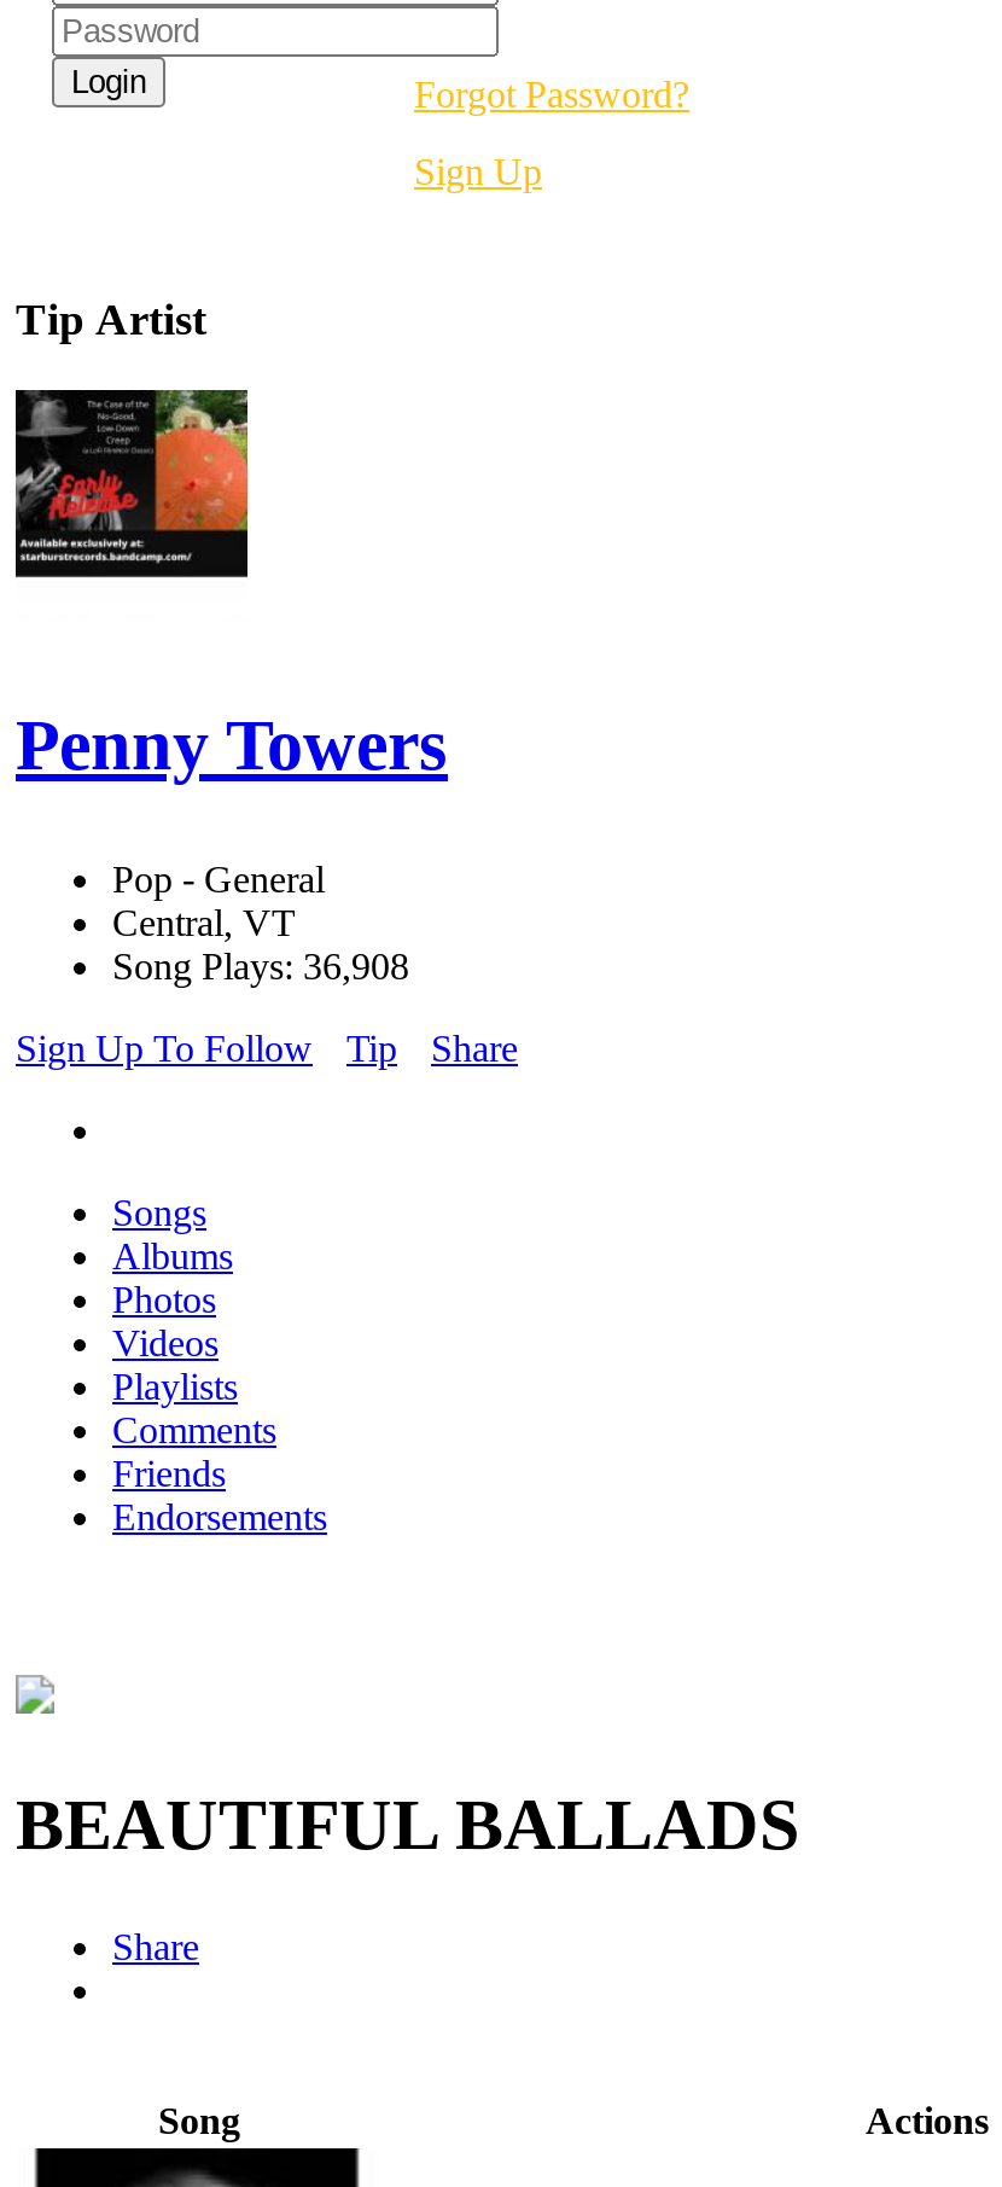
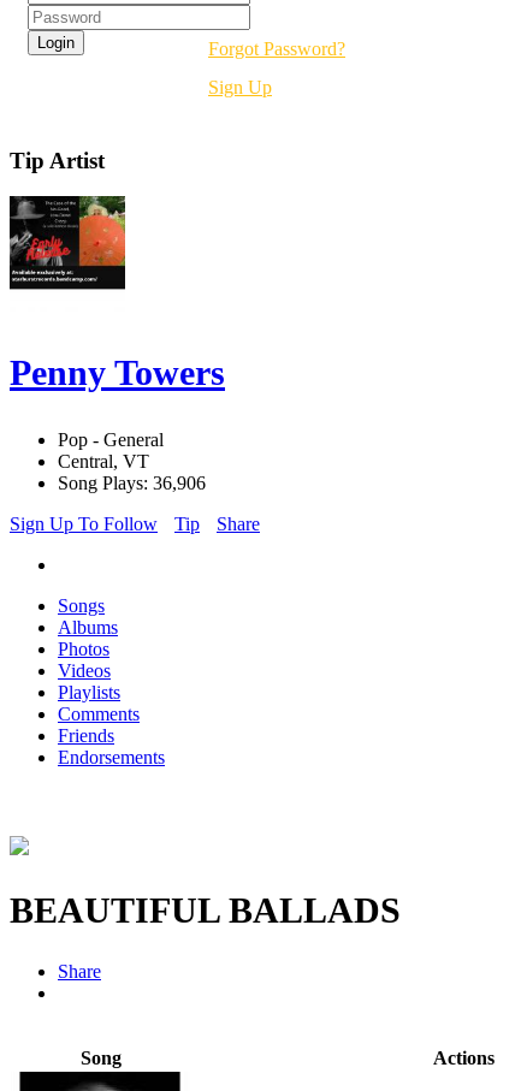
- Song Plays: 36,908
+ Song Plays: 36,906
